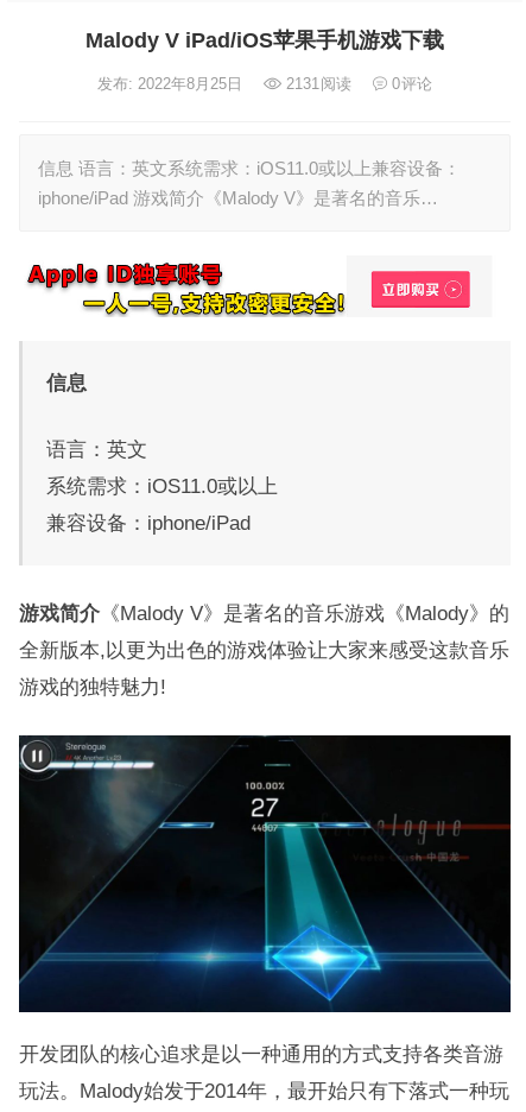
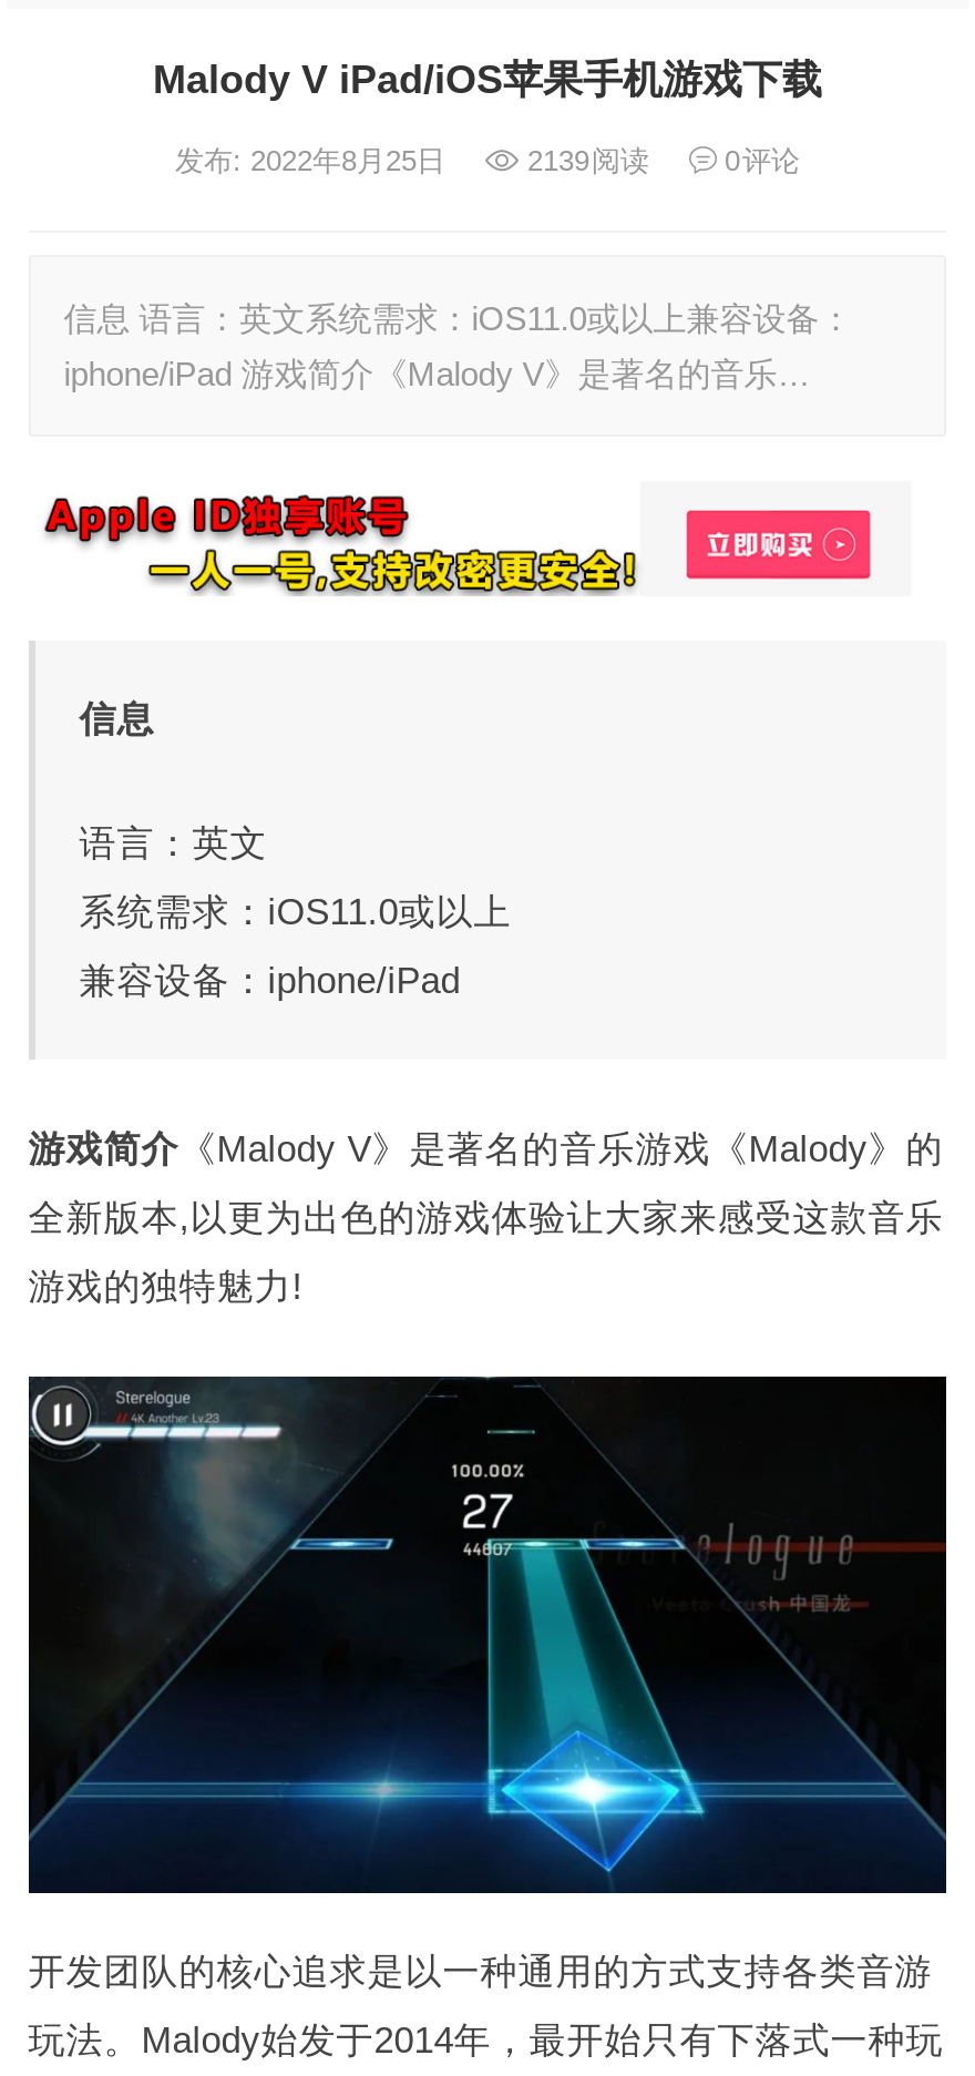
- 发布: 2022年8月25日 2131阅读 0评论
+ 发布: 2022年8月25日 2139阅读 0评论
